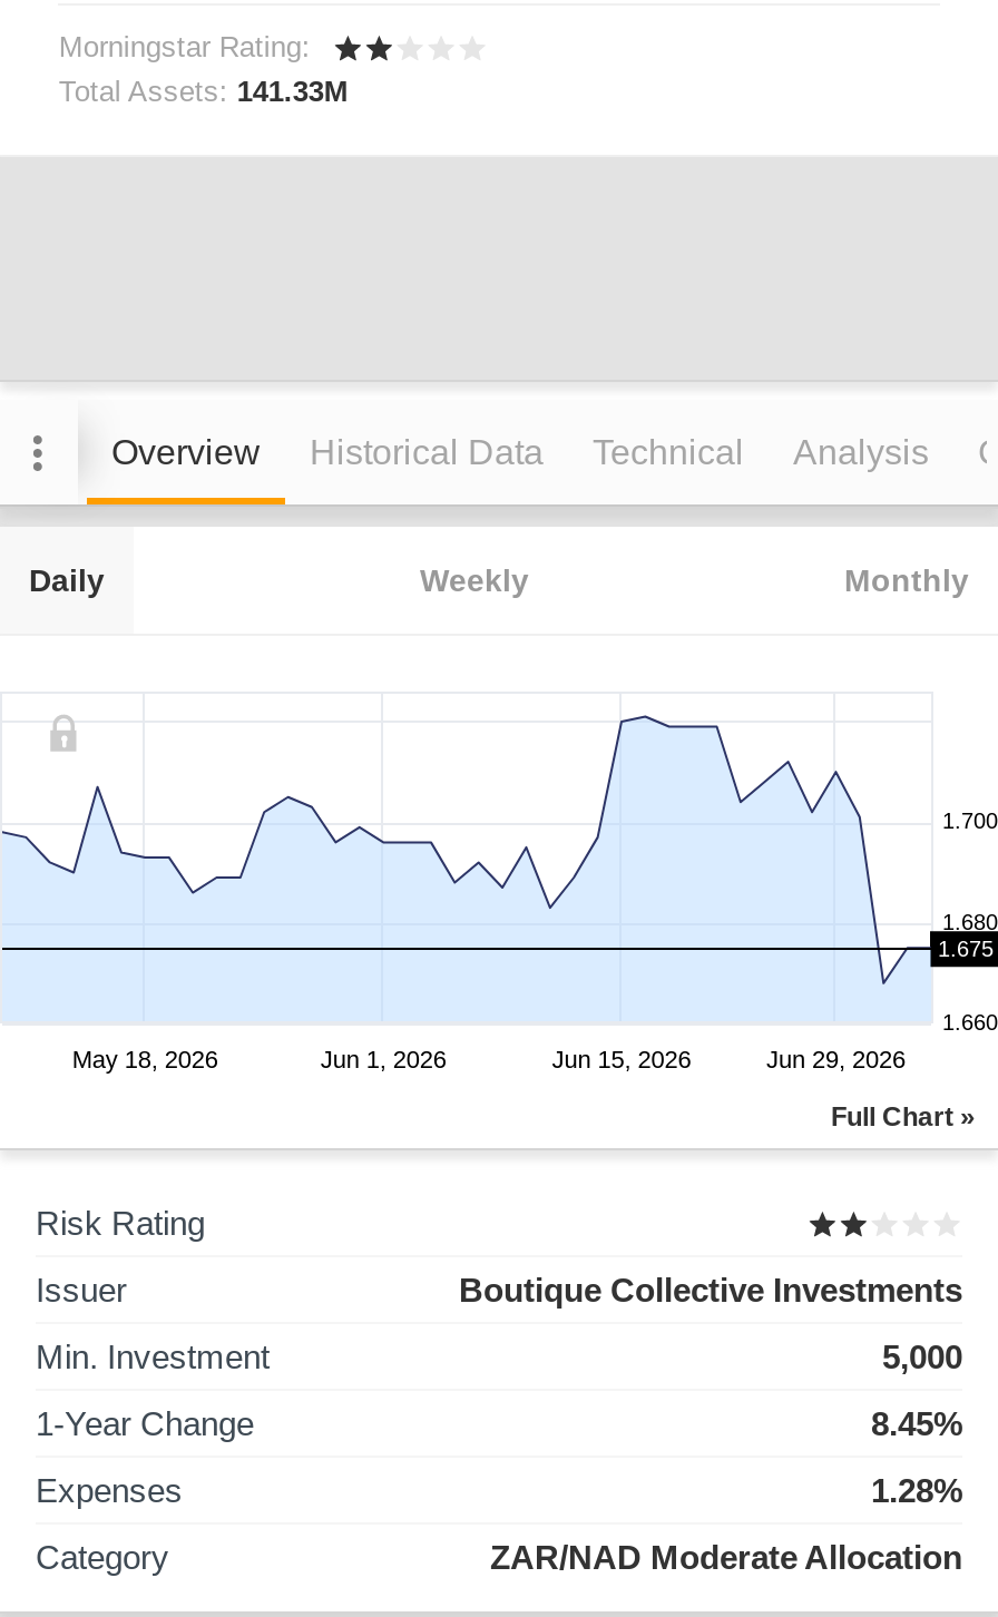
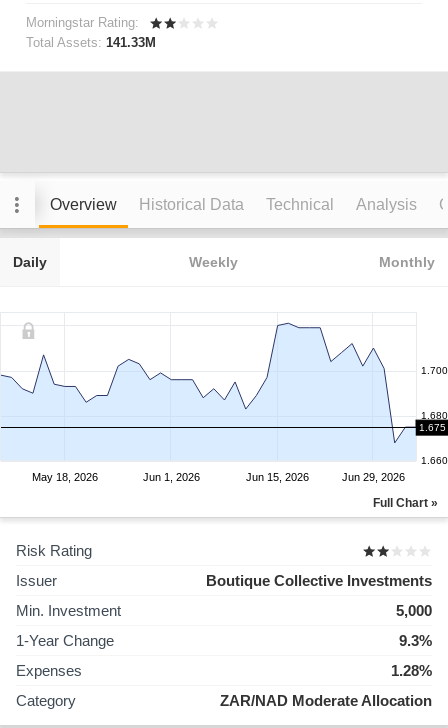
- 8.45%
+ 9.3%
